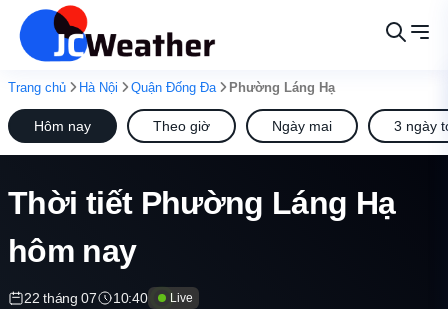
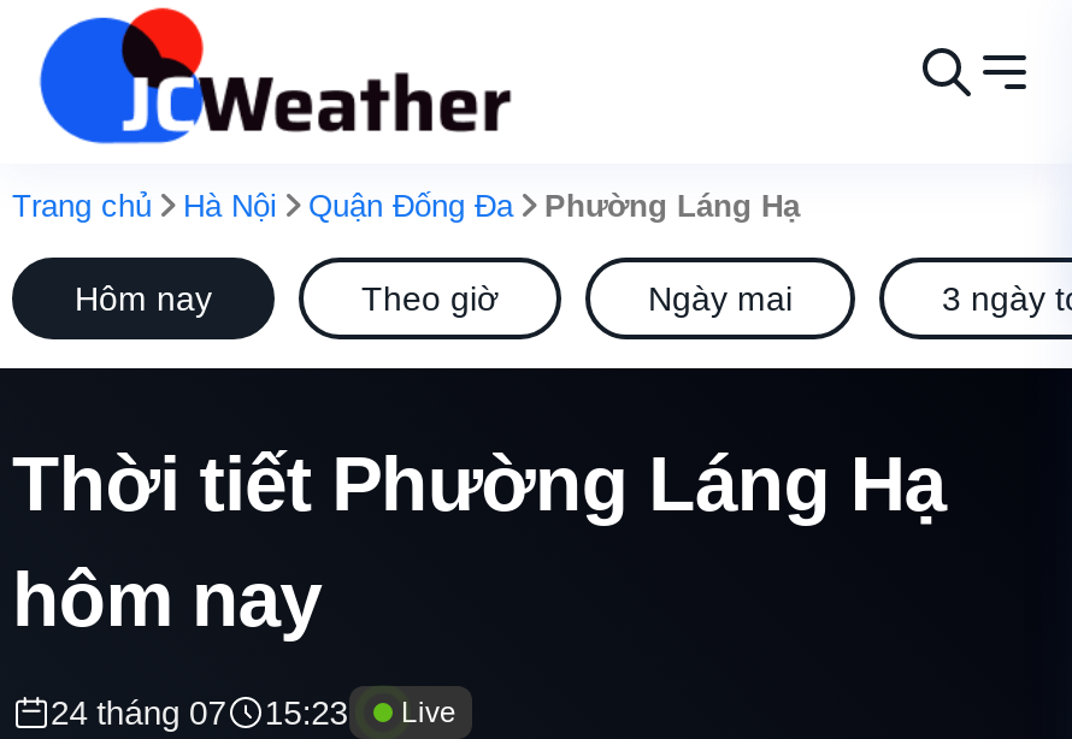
- 22 tháng 07
+ 24 tháng 07

- 10:40
+ 15:23
